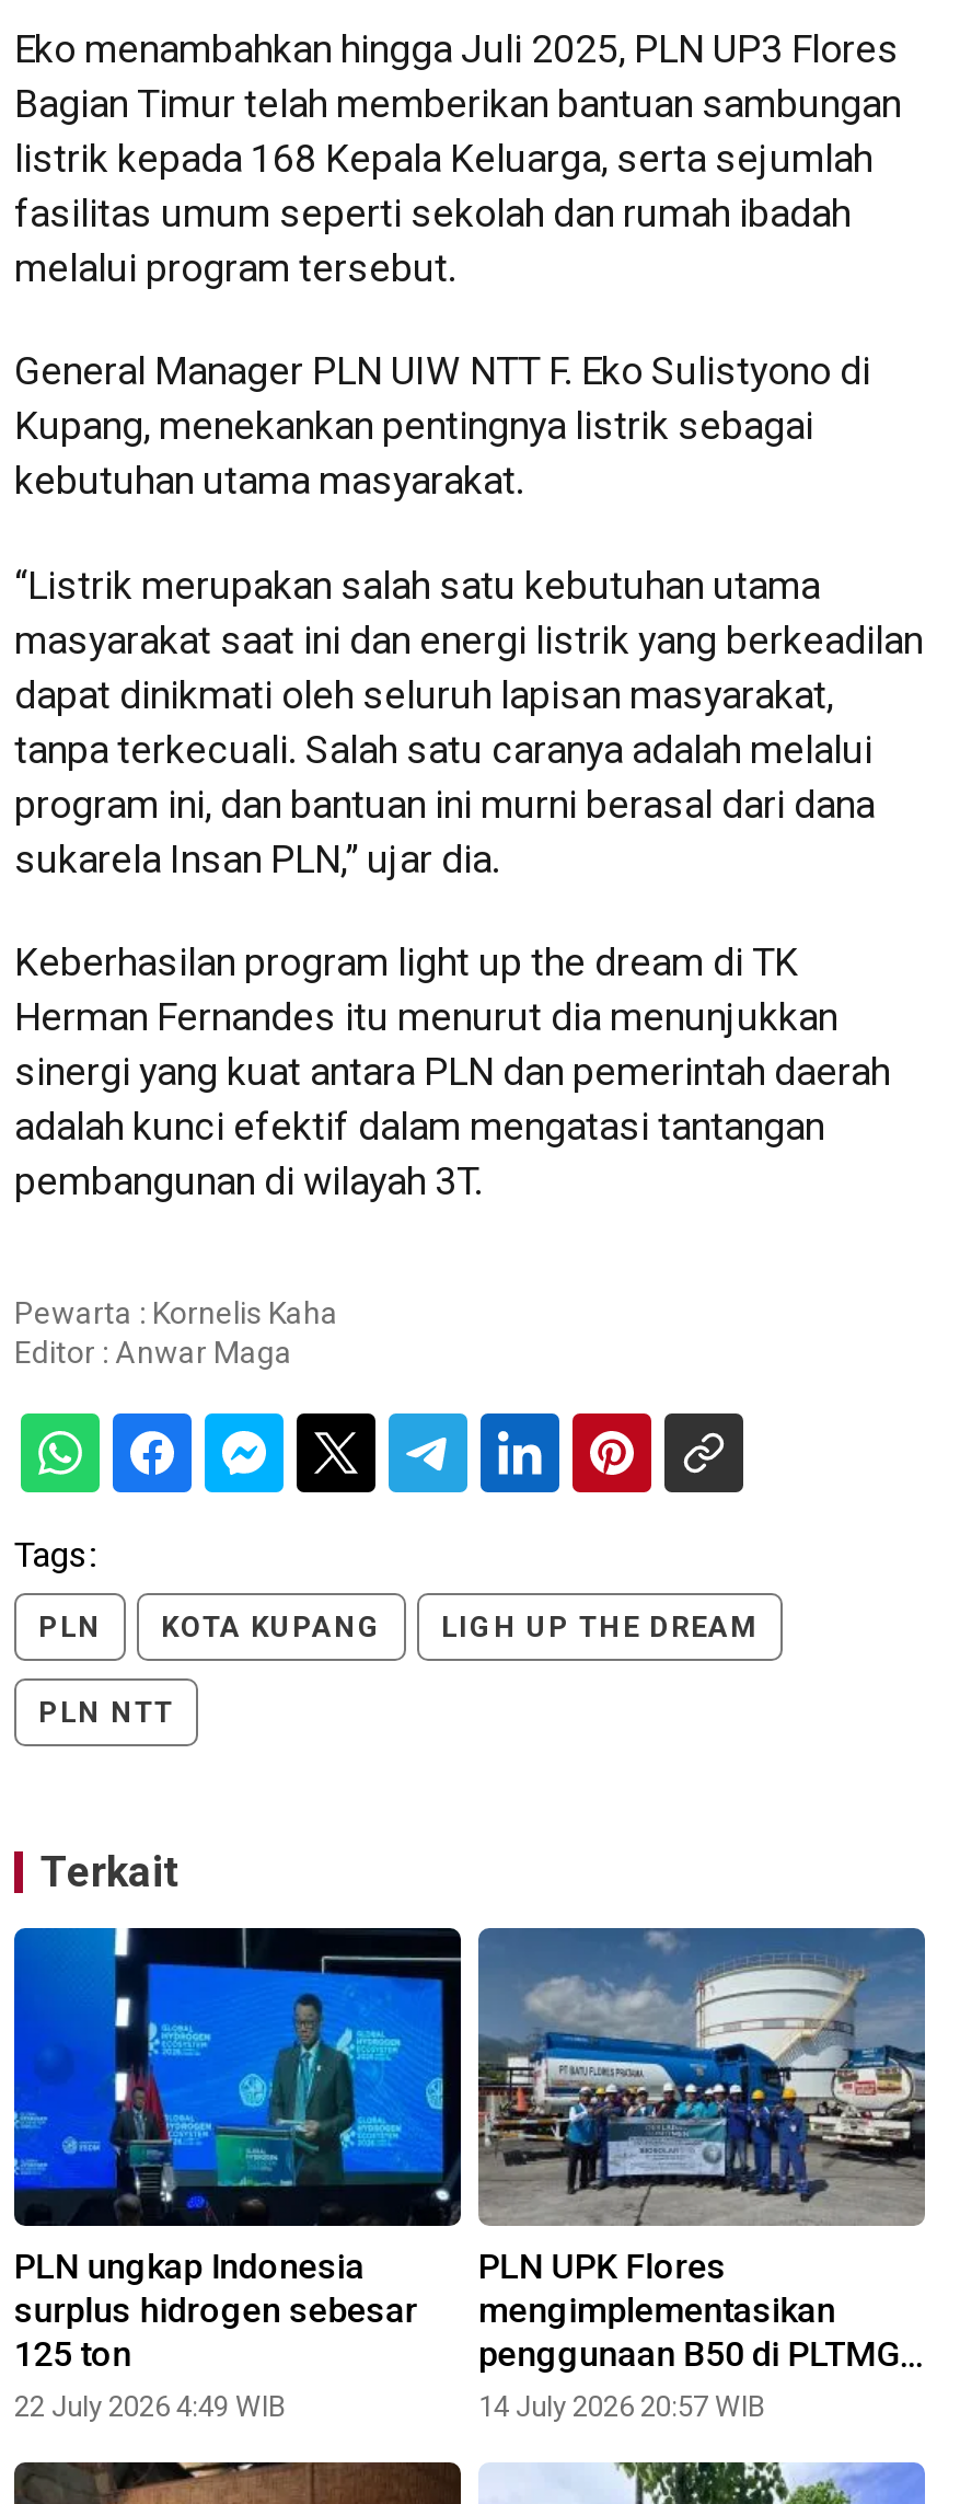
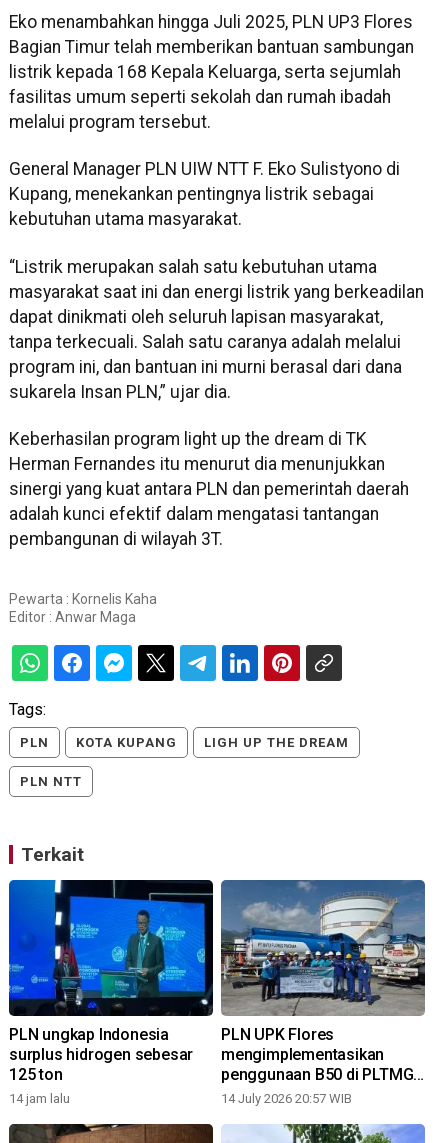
- 22 July 2026 4:49 WIB
+ 14 jam lalu
